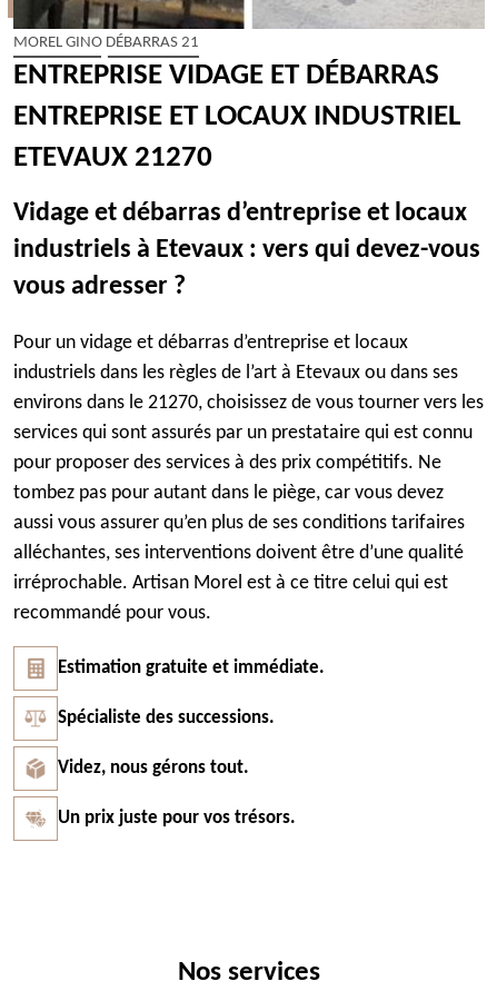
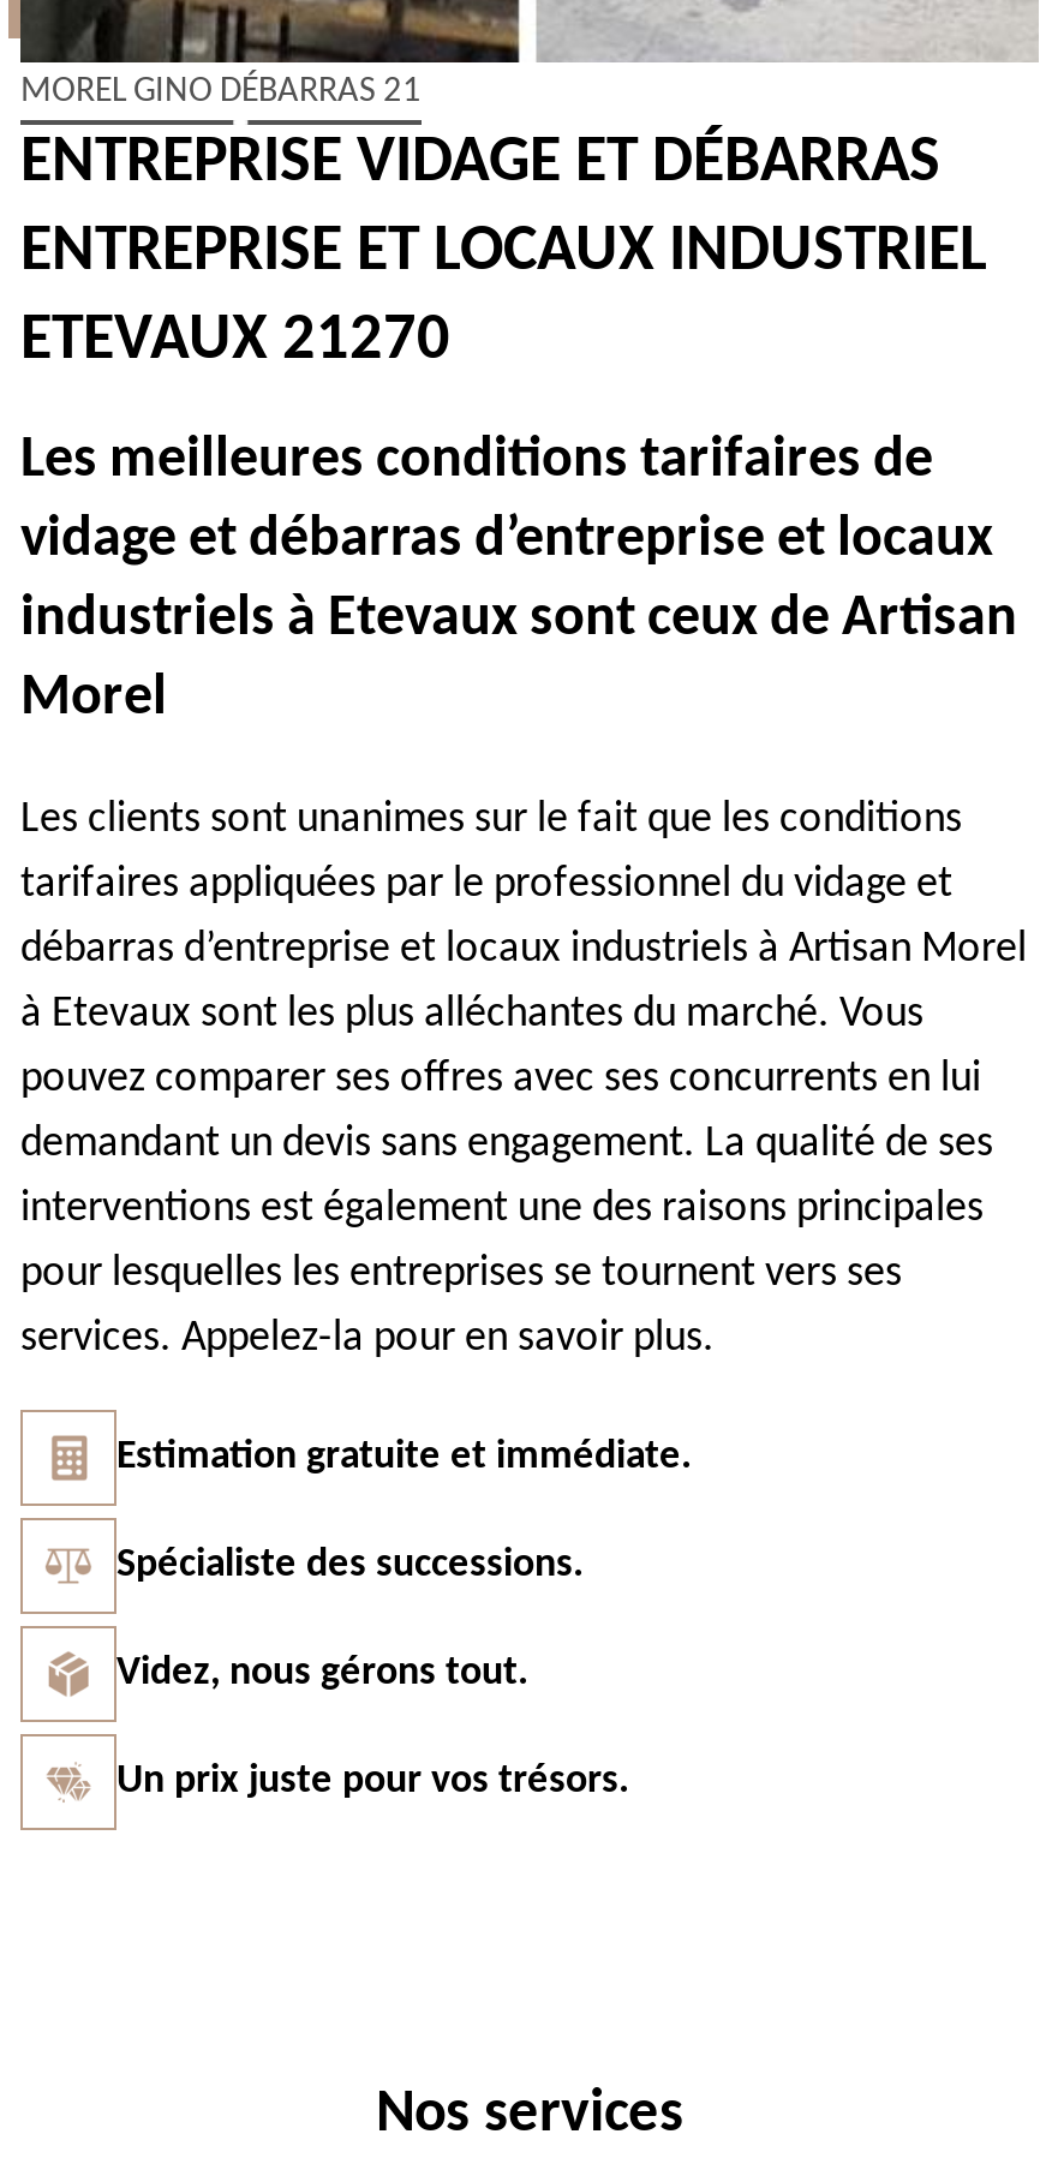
- Vidage et débarras d’entreprise et locaux
- industriels à Etevaux : vers qui devez-vous
- vous adresser ?
+ Les meilleures conditions tarifaires de
+ vidage et débarras d’entreprise et locaux
+ industriels à Etevaux sont ceux de Artisan
+ Morel

- Pour un vidage et débarras d’entreprise et locaux
- industriels dans les règles de l’art à Etevaux ou dans ses
- environs dans le 21270, choisissez de vous tourner vers les
- services qui sont assurés par un prestataire qui est connu
- pour proposer des services à des prix compétitifs. Ne
- tombez pas pour autant dans le piège, car vous devez
- aussi vous assurer qu’en plus de ses conditions tarifaires
- alléchantes, ses interventions doivent être d’une qualité
- irréprochable. Artisan Morel est à ce titre celui qui est
- recommandé pour vous.
+ Les clients sont unanimes sur le fait que les conditions
+ tarifaires appliquées par le professionnel du vidage et
+ débarras d’entreprise et locaux industriels à Artisan Morel
+ à Etevaux sont les plus alléchantes du marché. Vous
+ pouvez comparer ses offres avec ses concurrents en lui
+ demandant un devis sans engagement. La qualité de ses
+ interventions est également une des raisons principales
+ pour lesquelles les entreprises se tournent vers ses
+ services. Appelez-la pour en savoir plus.
